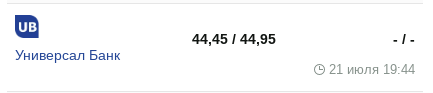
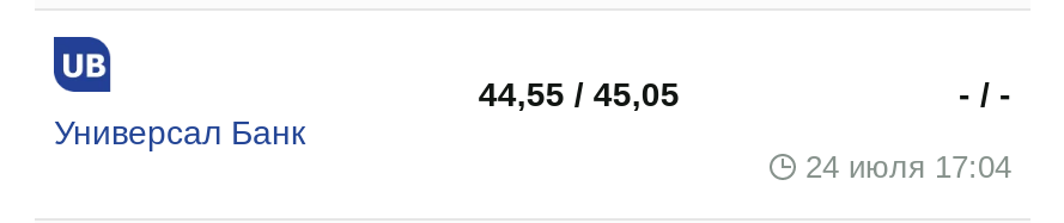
- 44,45 / 44,95
+ 44,55 / 45,05

- 21 июля 19:44
+ 24 июля 17:04
